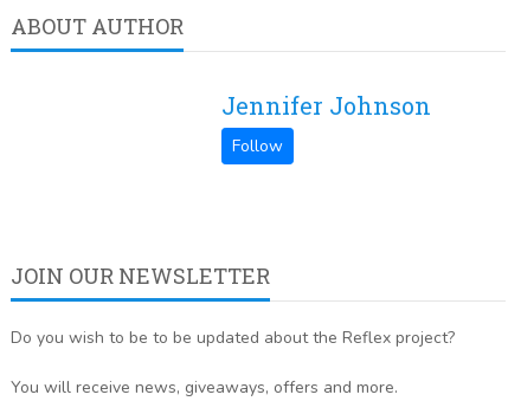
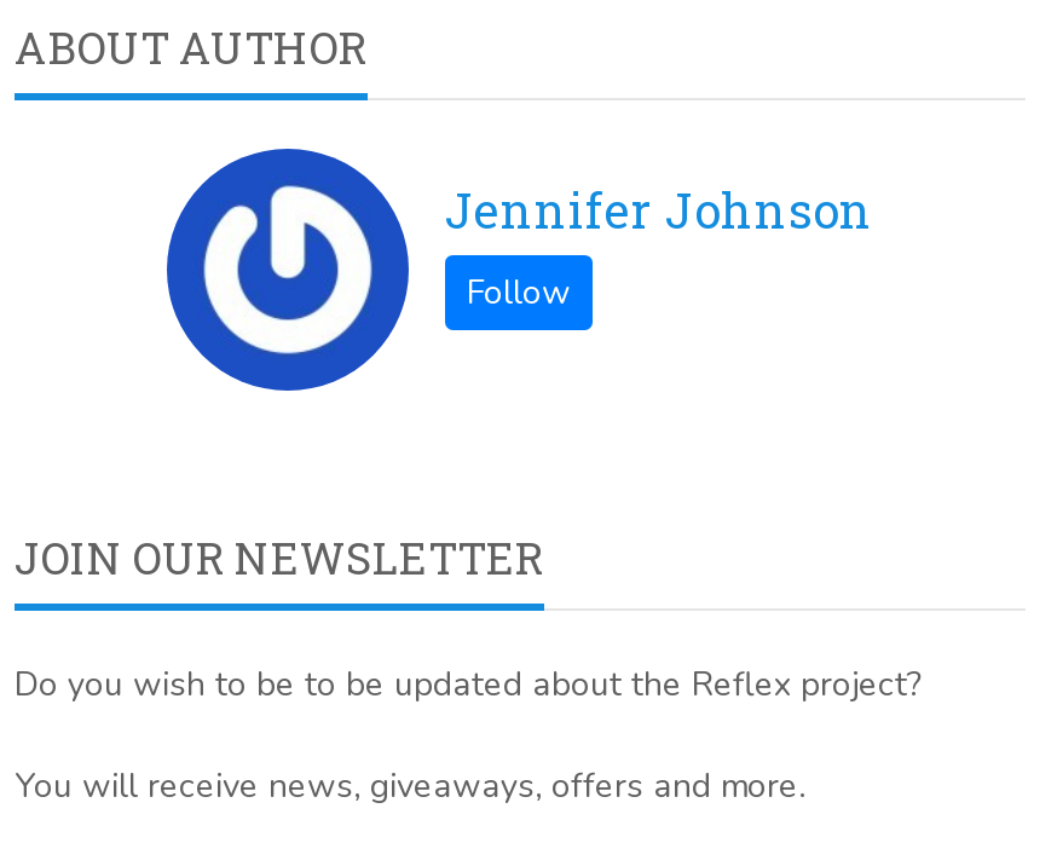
+ [image]
